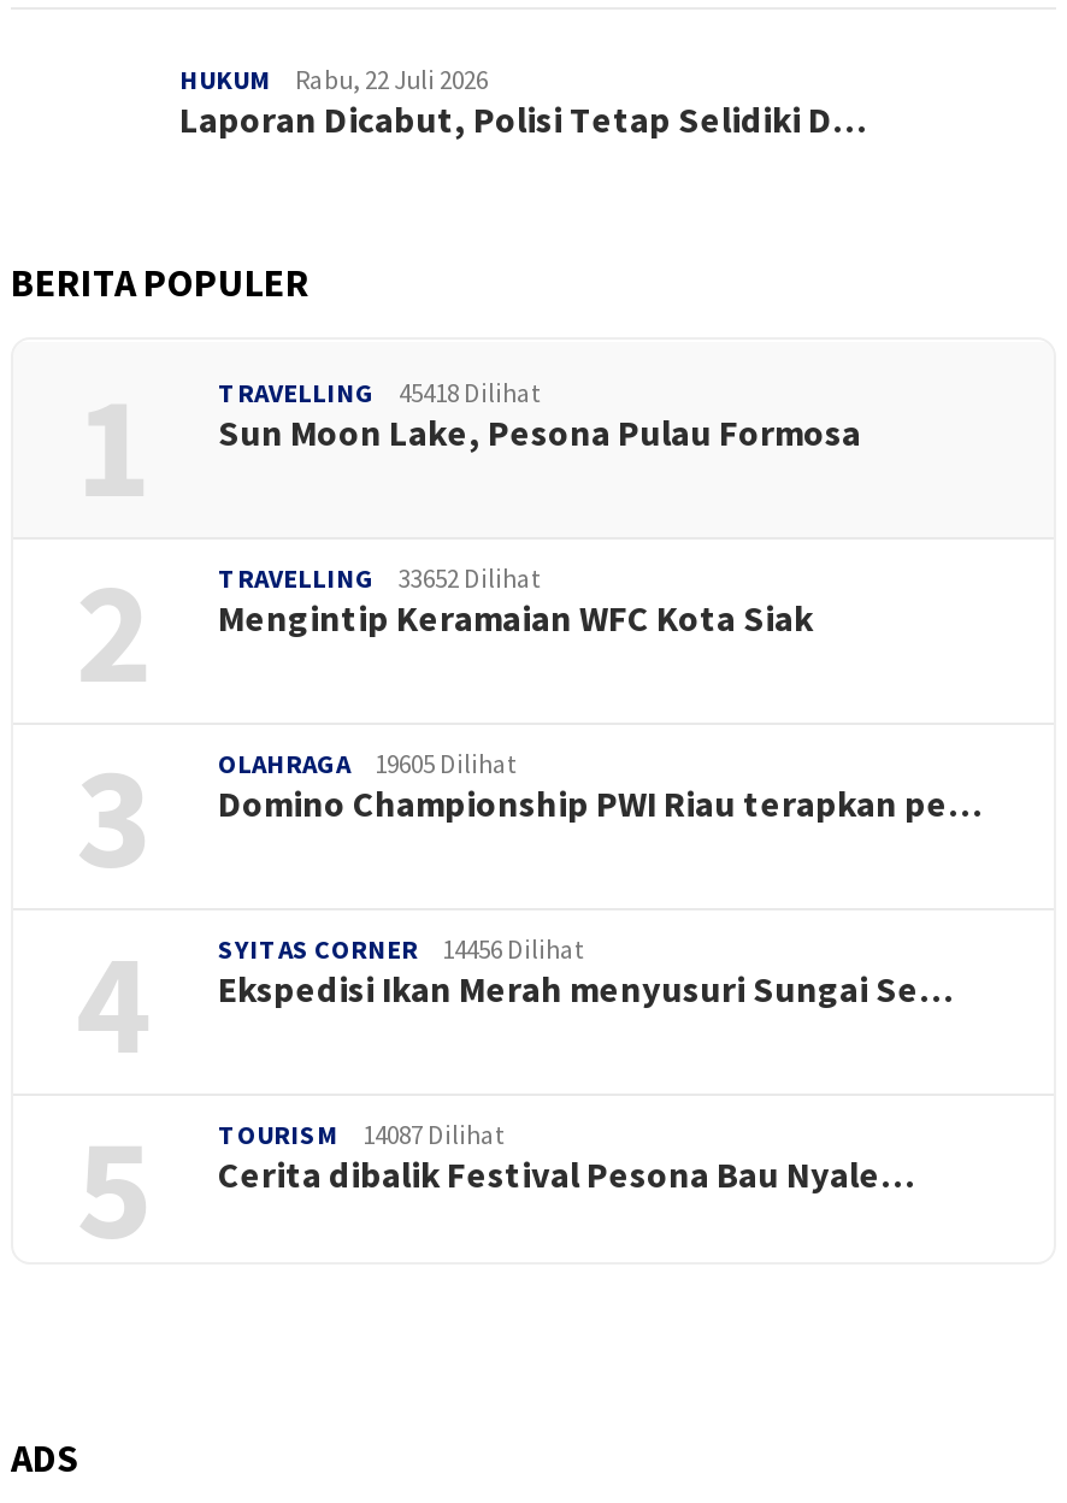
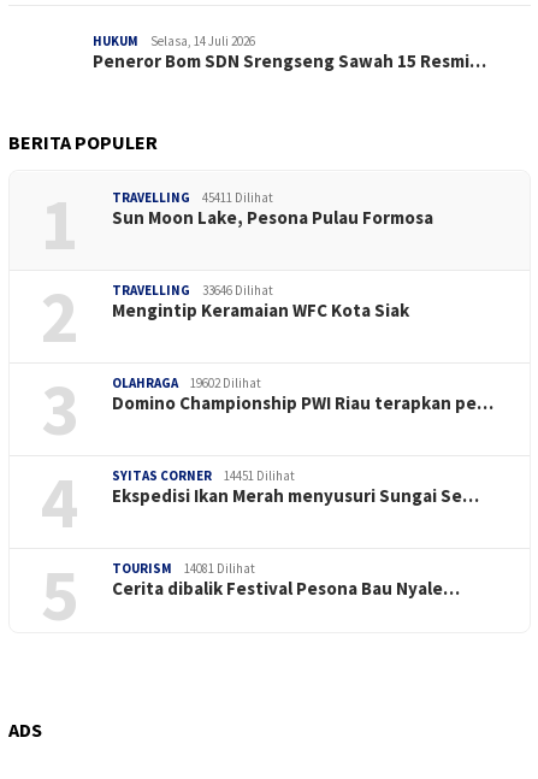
- Rabu, 22 Juli 2026
- Laporan Dicabut, Polisi Tetap Selidiki D…
+ Selasa, 14 Juli 2026
+ Peneror Bom SDN Srengseng Sawah 15 Resmi…

- TRAVELLING 45418 Dilihat
+ TRAVELLING 45411 Dilihat

- TRAVELLING 33652 Dilihat
+ TRAVELLING 33646 Dilihat

- OLAHRAGA 19605 Dilihat
+ OLAHRAGA 19602 Dilihat

- SYITAS CORNER 14456 Dilihat
+ SYITAS CORNER 14451 Dilihat

- TOURISM 14087 Dilihat
+ TOURISM 14081 Dilihat
